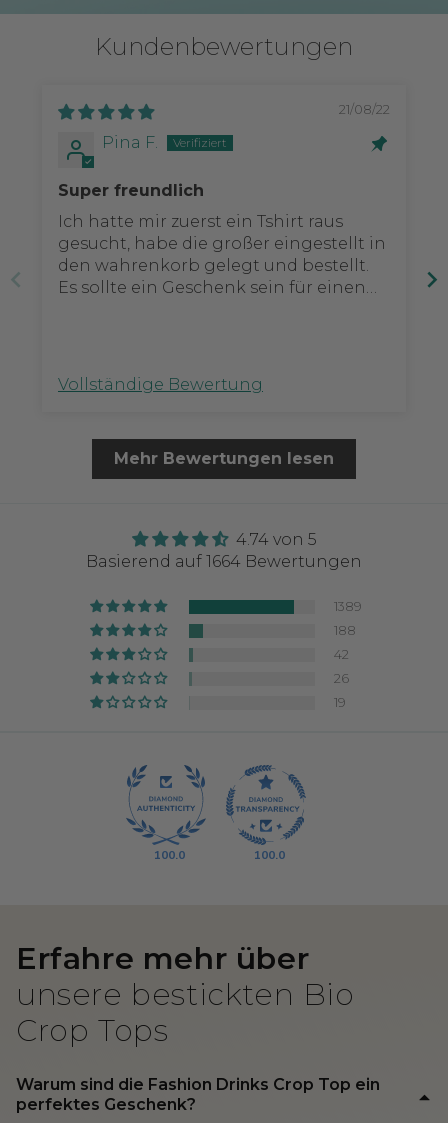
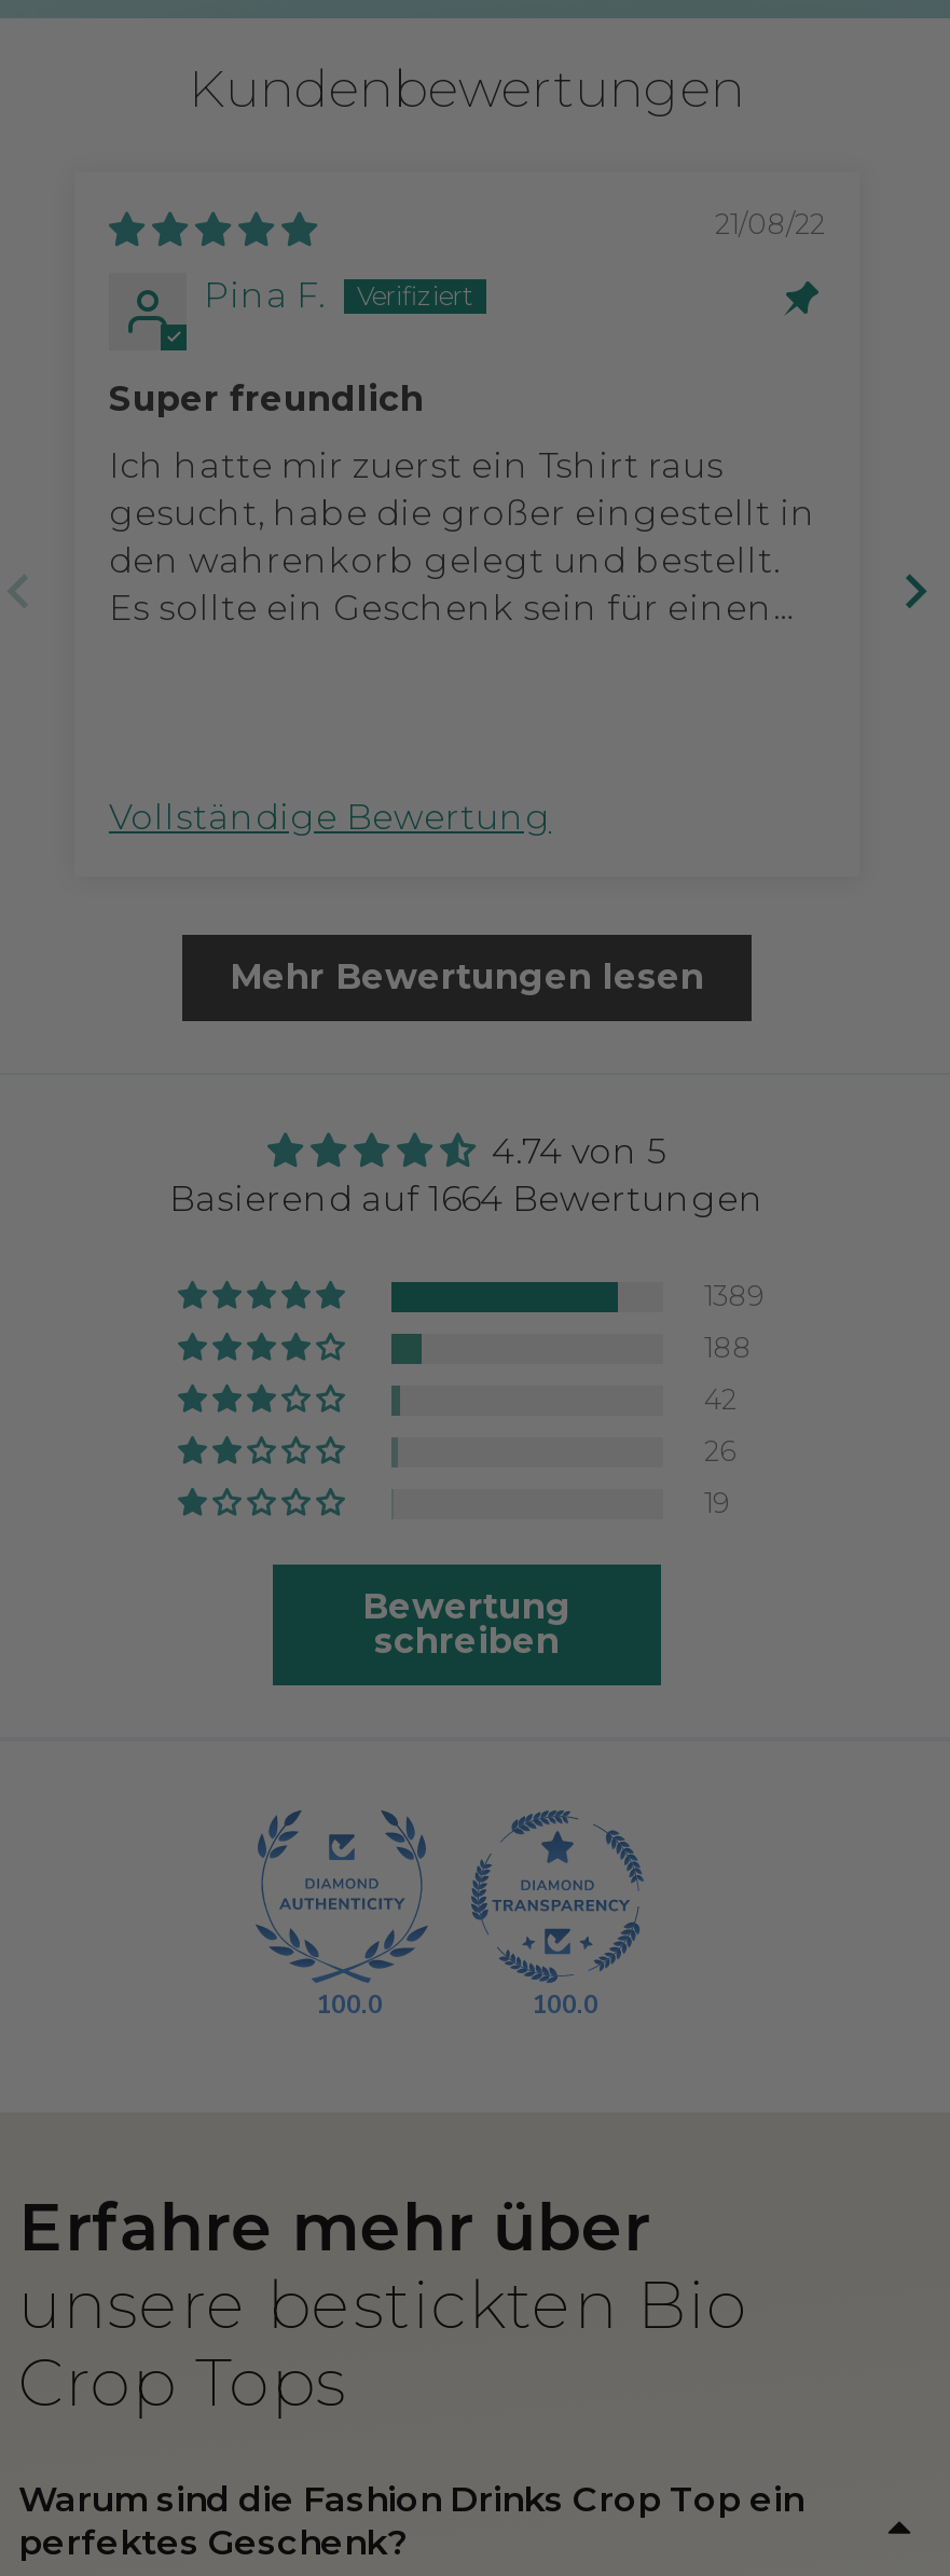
+ Bewertung
+ schreiben
